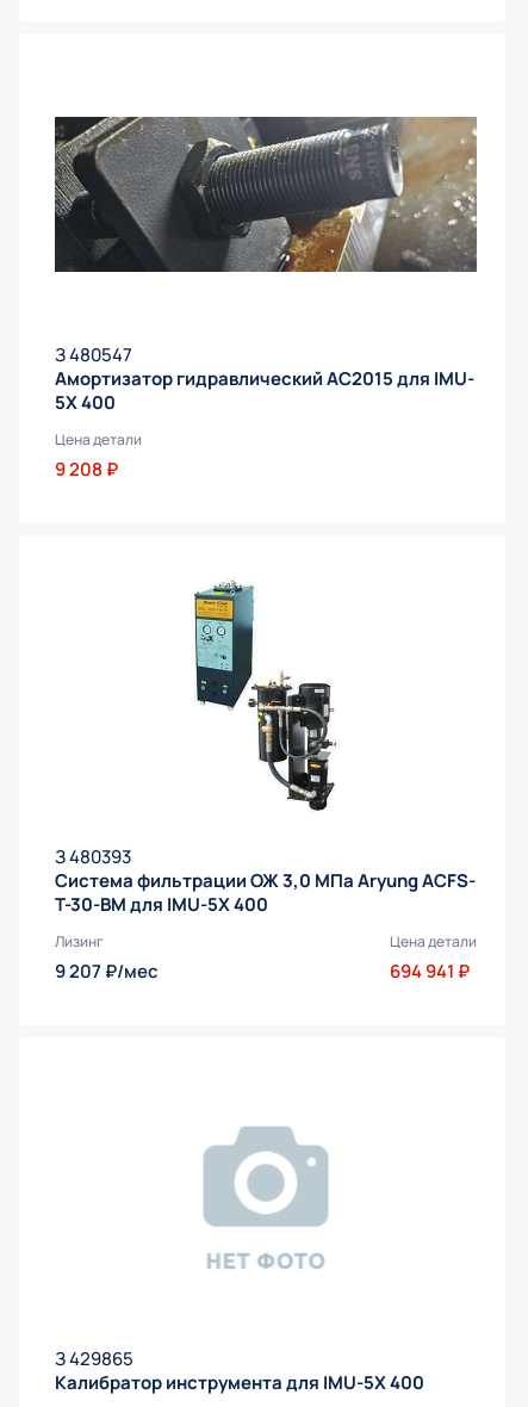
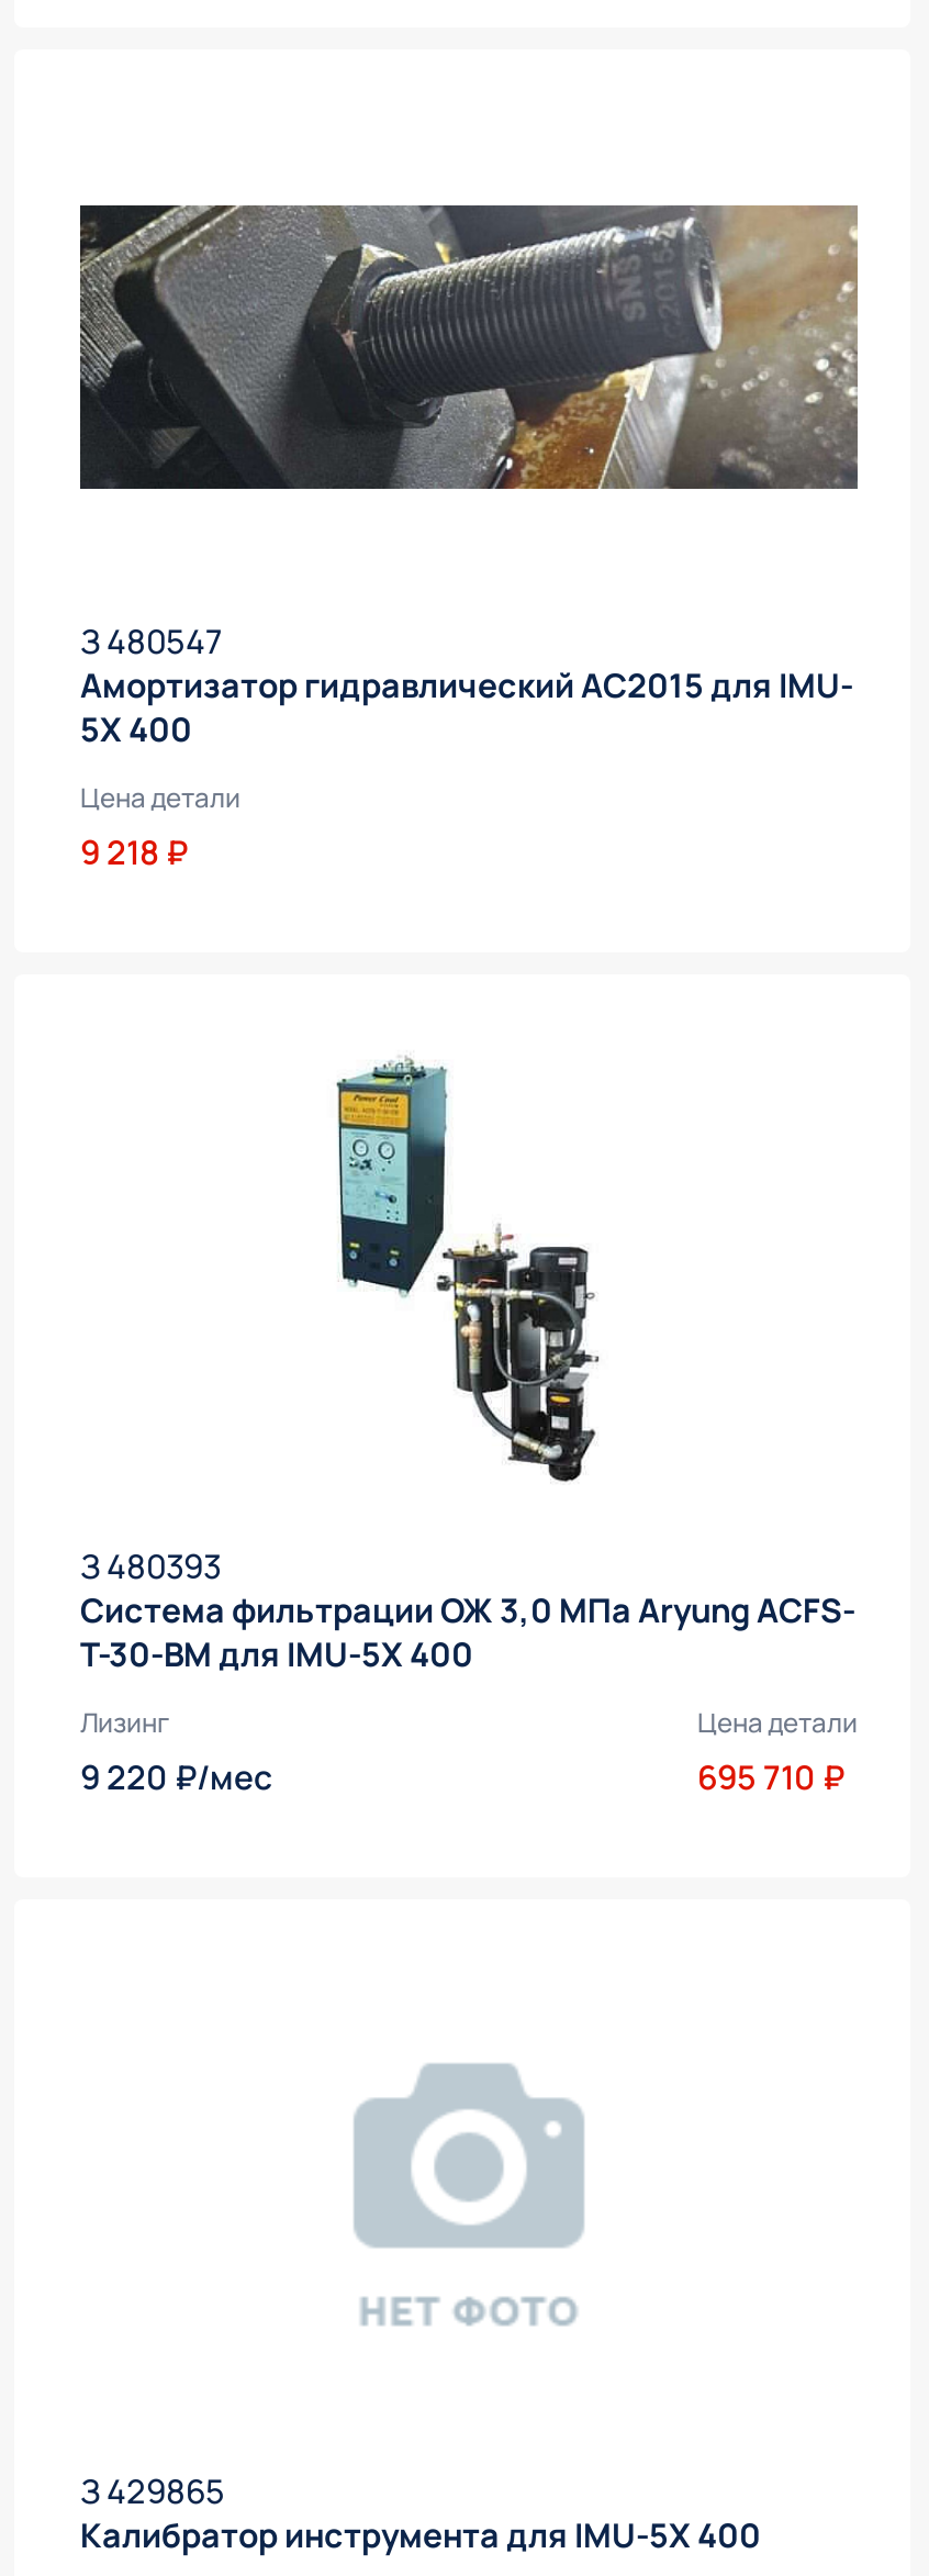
- 9 208 ₽
+ 9 218 ₽

- 9 207 ₽/мес
+ 9 220 ₽/мес

- 694 941 ₽
+ 695 710 ₽
